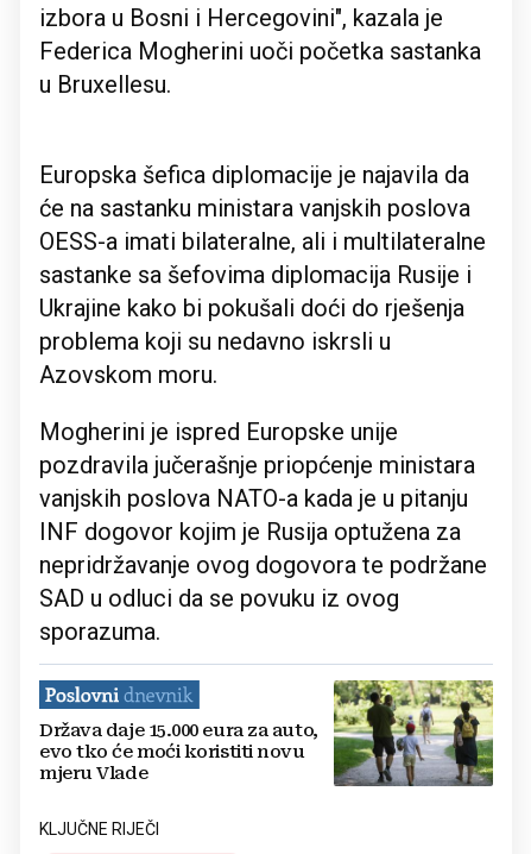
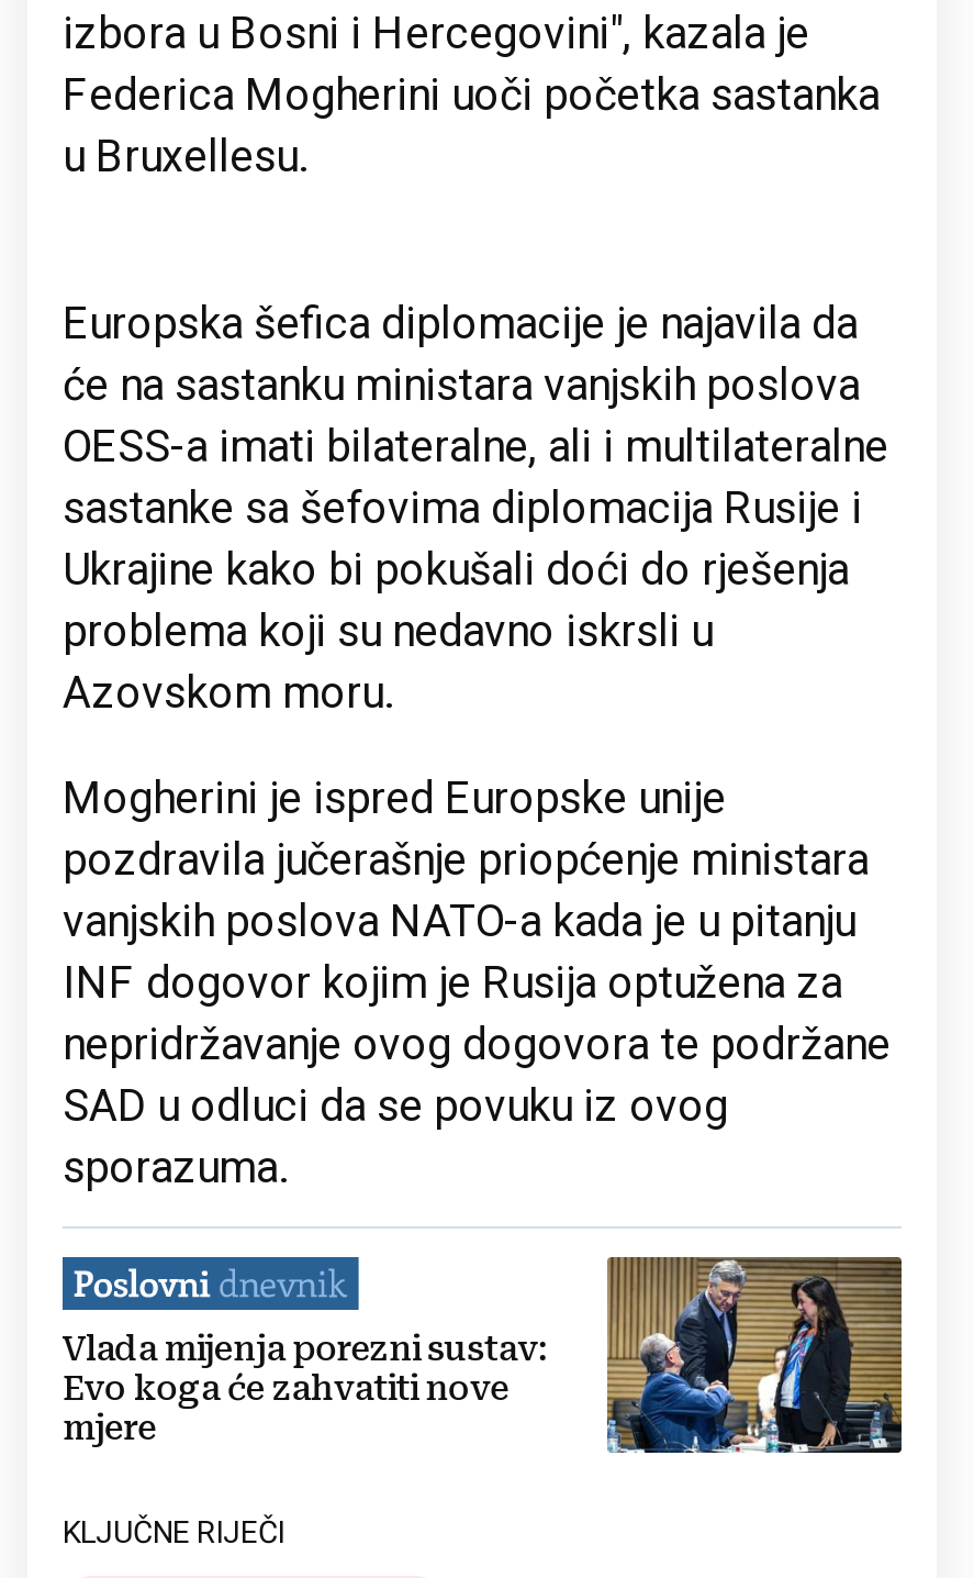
- [image]
- Država daje 15.000 eura za auto,
- evo tko će moći koristiti novu
- mjeru Vlade
+ [image]
+ Vlada mijenja porezni sustav:
+ Evo koga će zahvatiti nove
+ mjere
